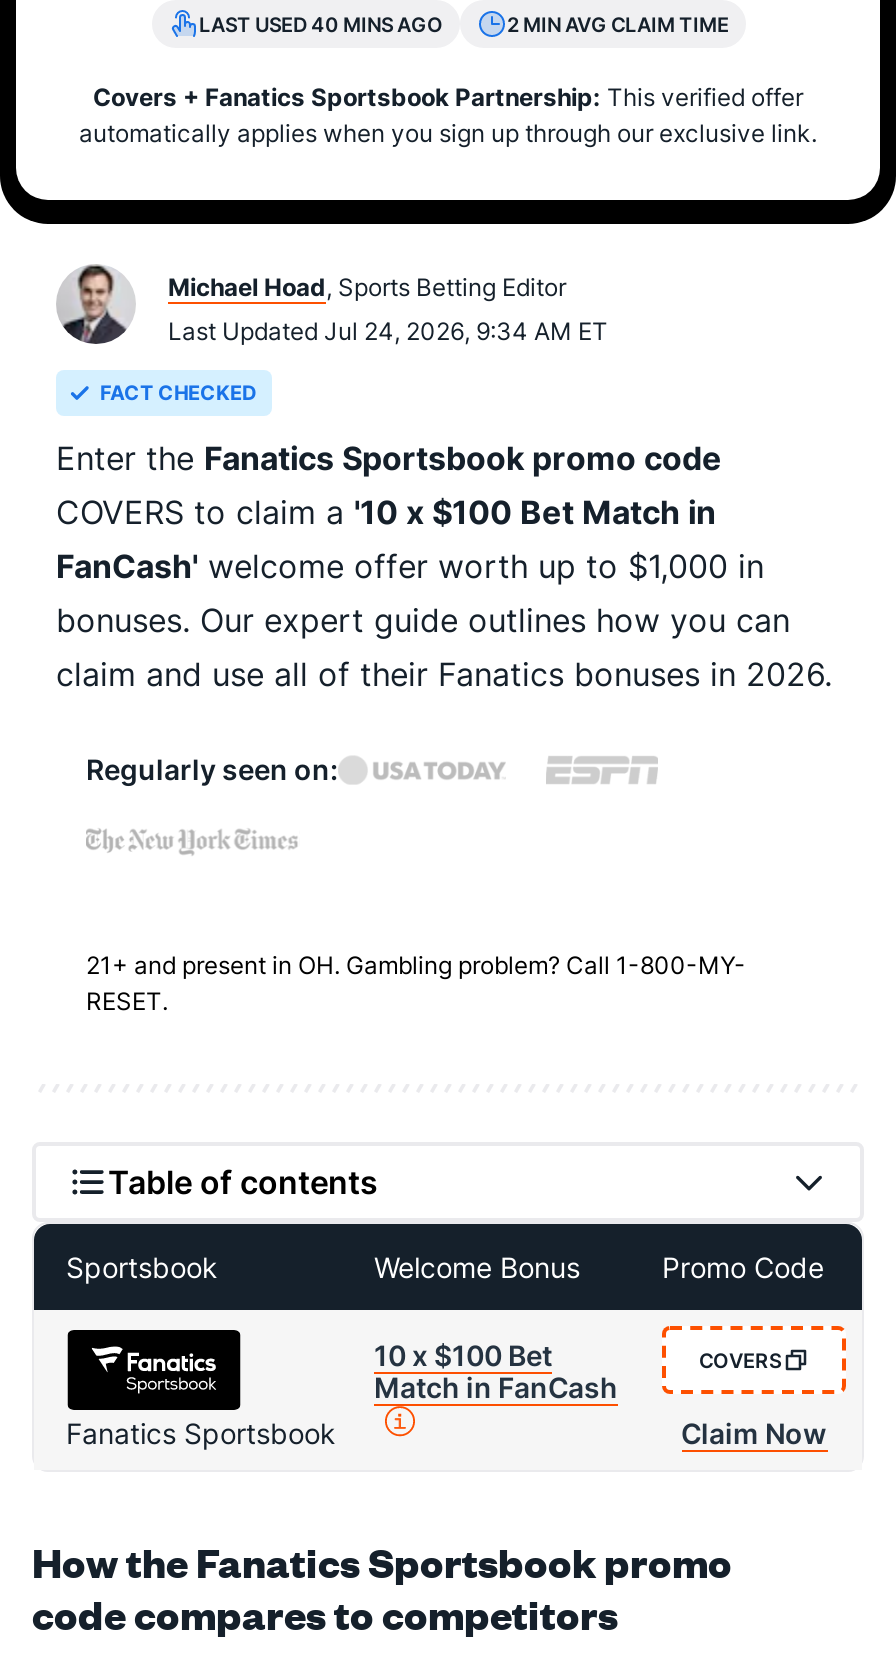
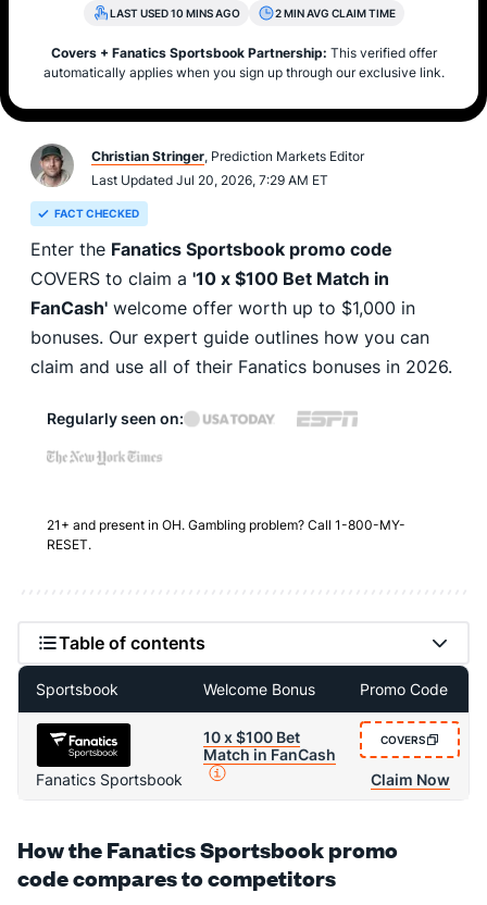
- LAST USED 40 MINS AGO
+ LAST USED 10 MINS AGO

- [image]
- Michael Hoad, Sports Betting Editor
+ [image]
+ Christian Stringer, Prediction Markets Editor

- Last Updated Jul 24, 2026, 9:34 AM ET
+ Last Updated Jul 20, 2026, 7:29 AM ET
